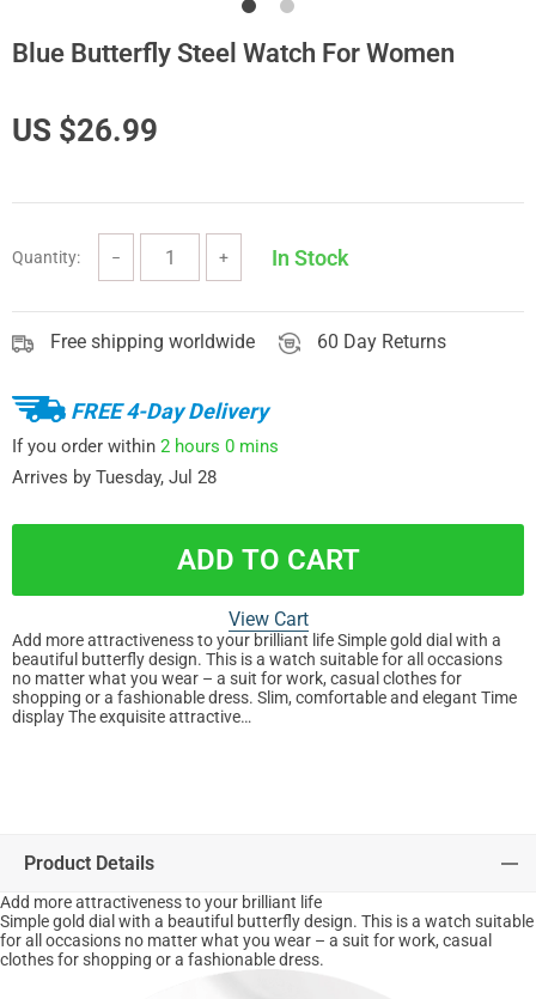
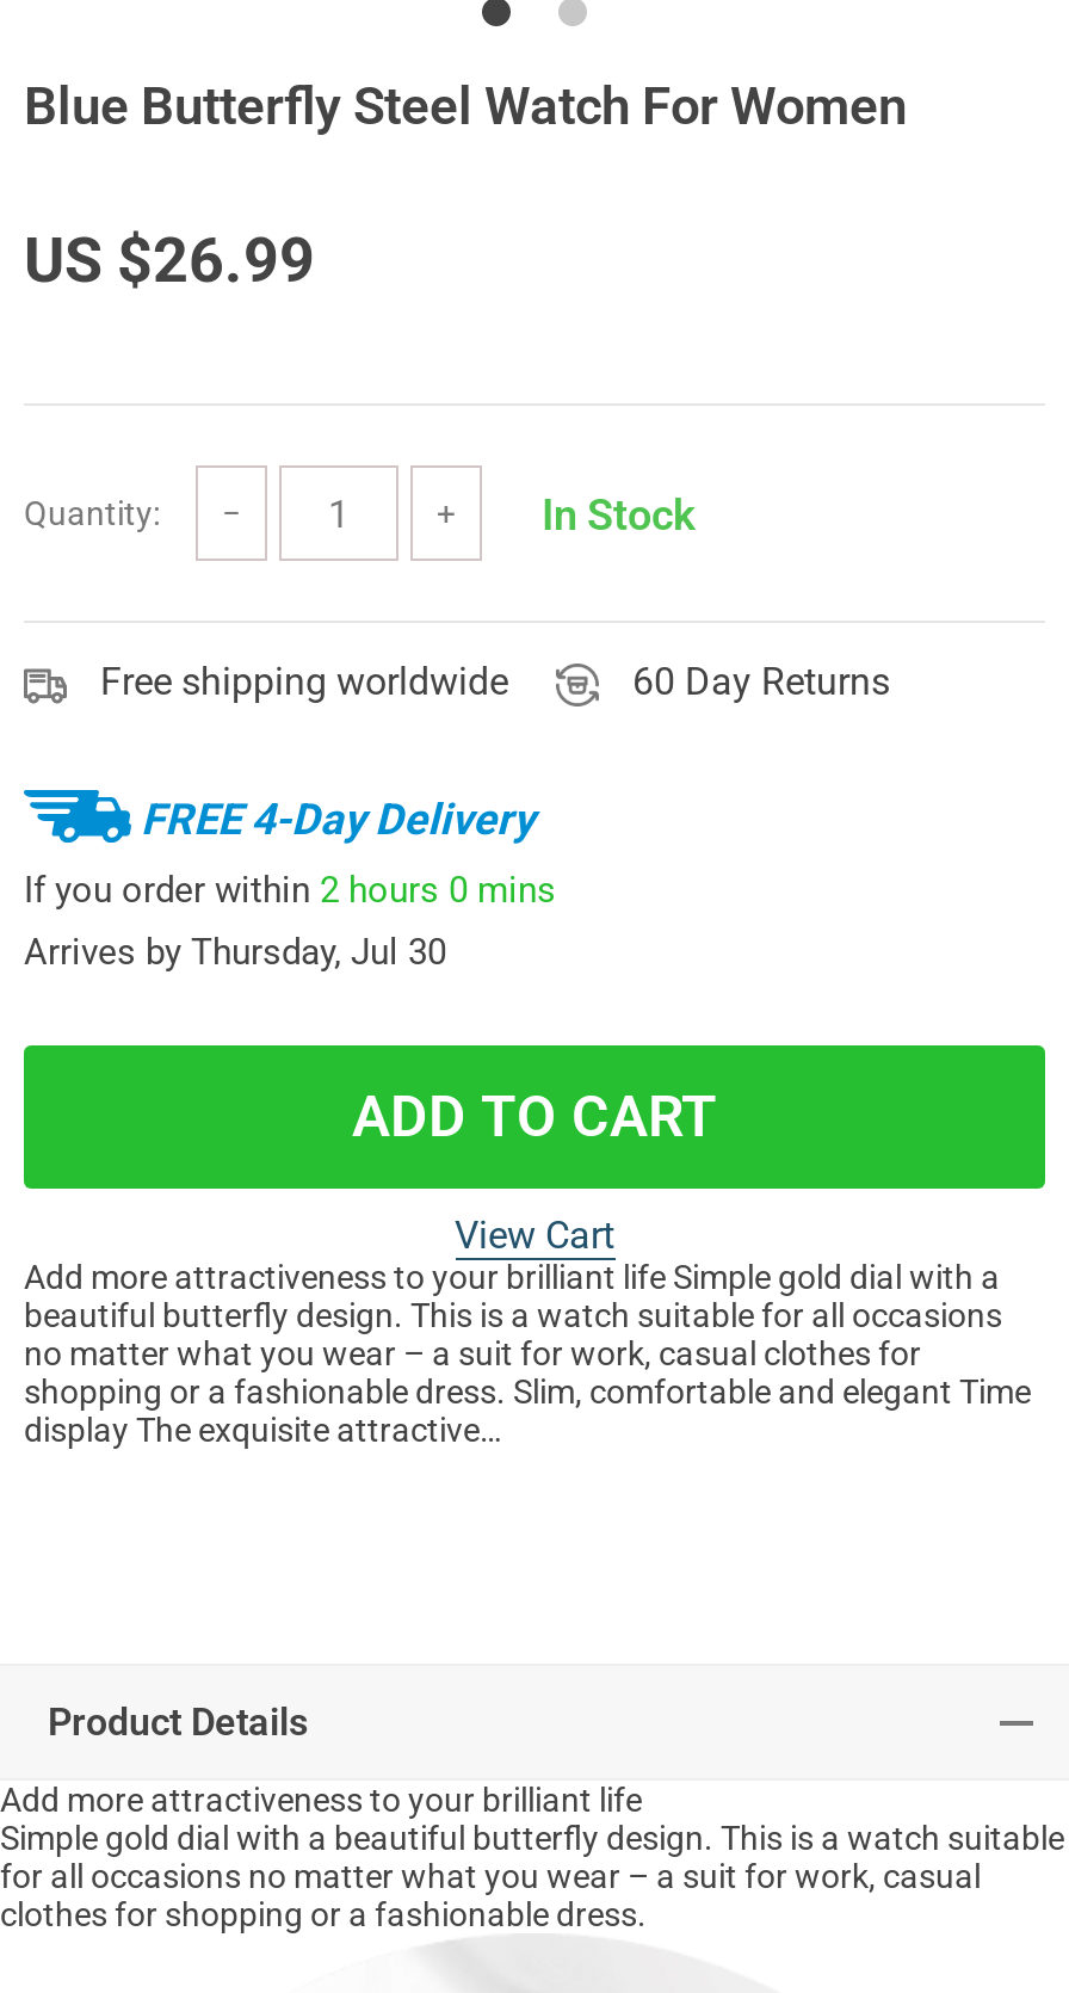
- Arrives by Tuesday, Jul 28
+ Arrives by Thursday, Jul 30
